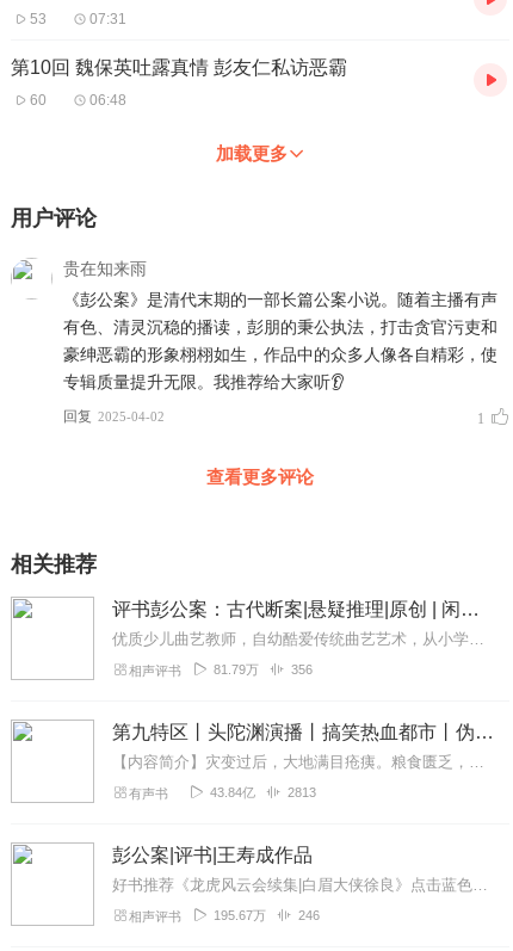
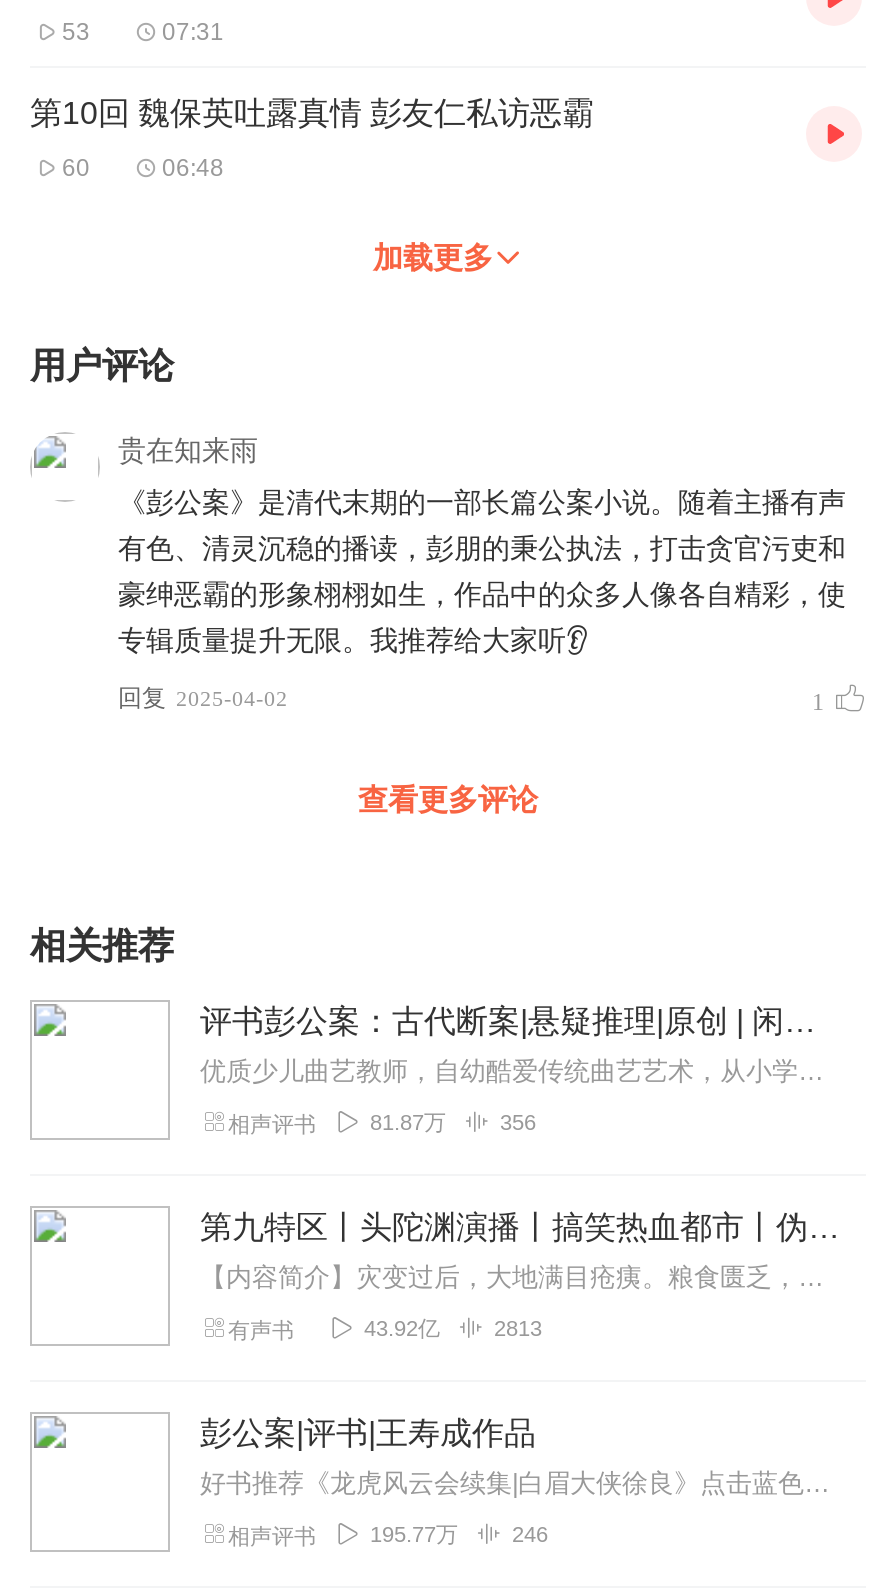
- 81.79万
+ 81.87万

- 43.84亿
+ 43.92亿

- 195.67万
+ 195.77万
